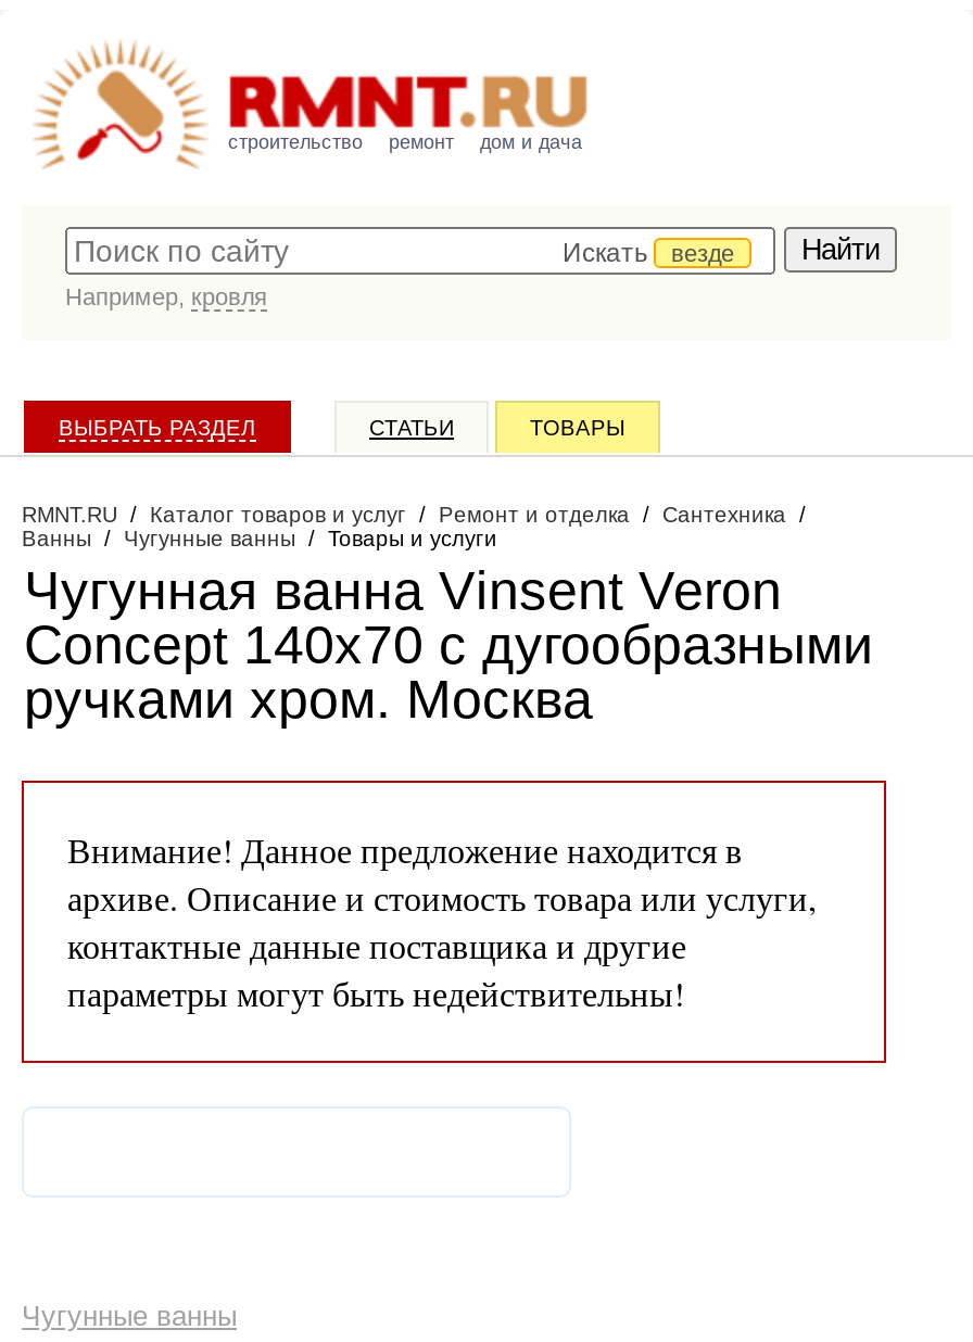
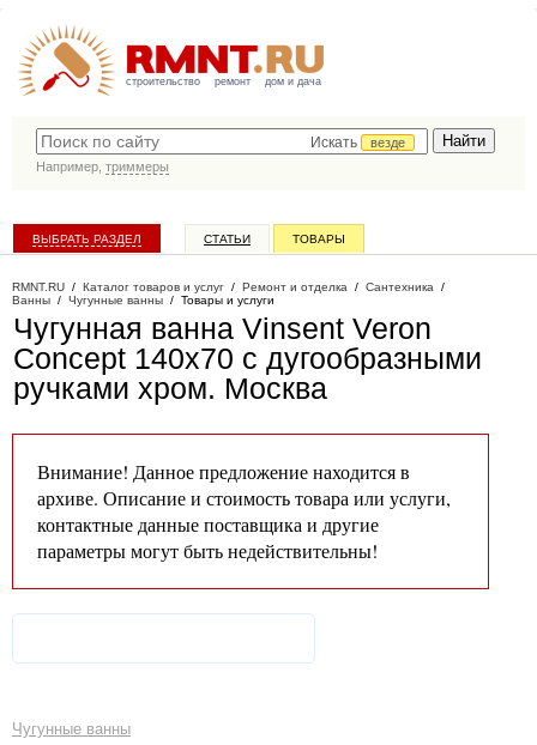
- Например, кровля
+ Например, триммеры
